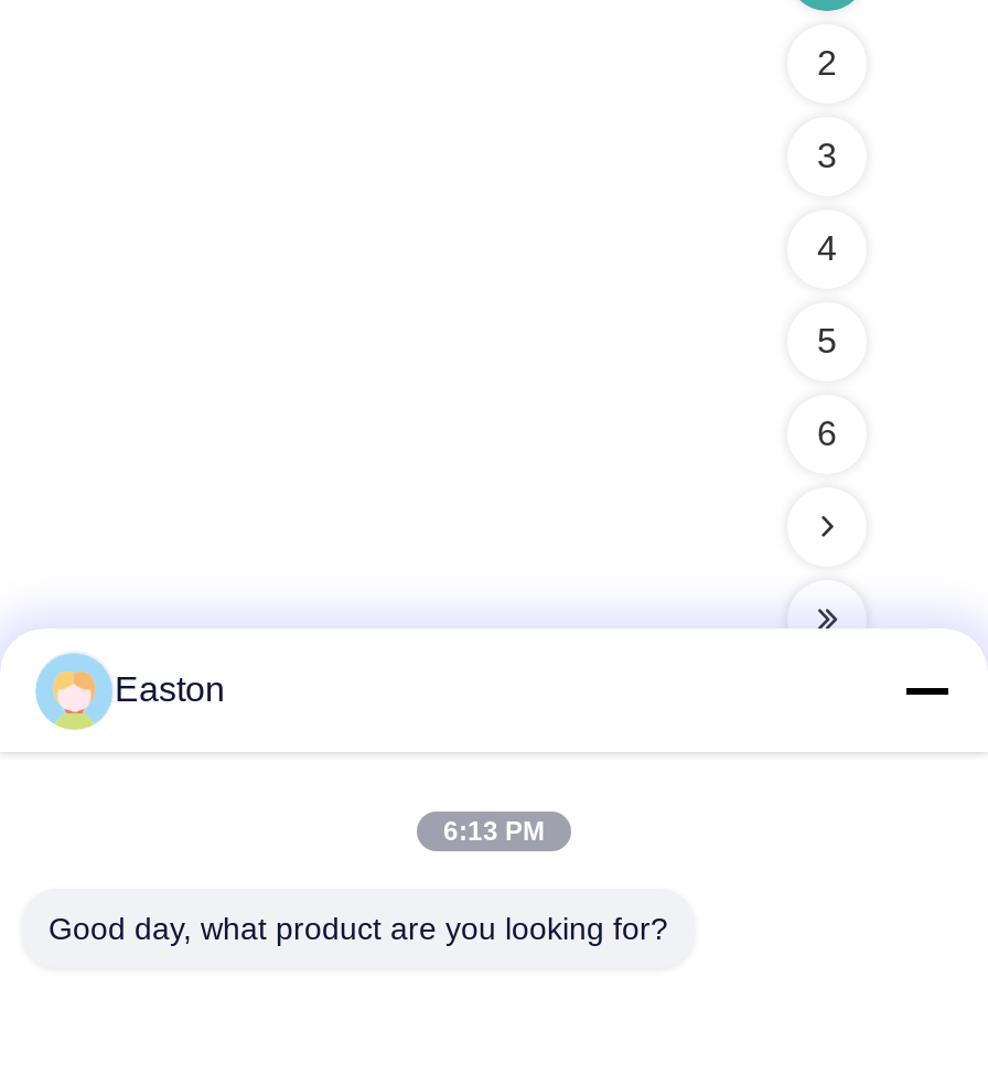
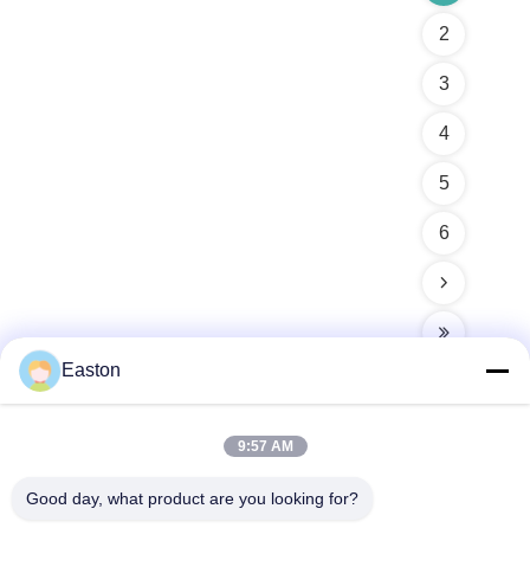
- 6:13 PM
+ 9:57 AM
